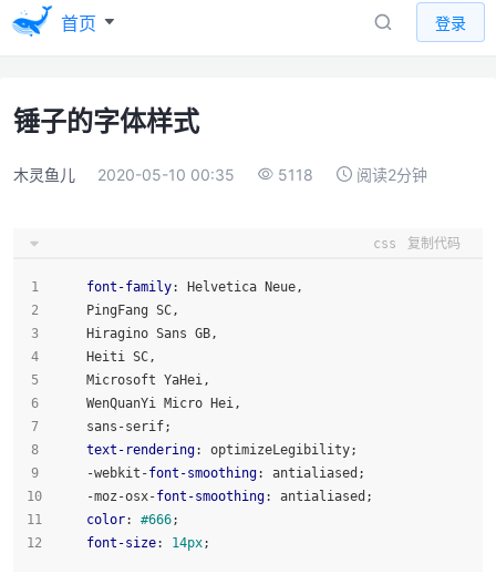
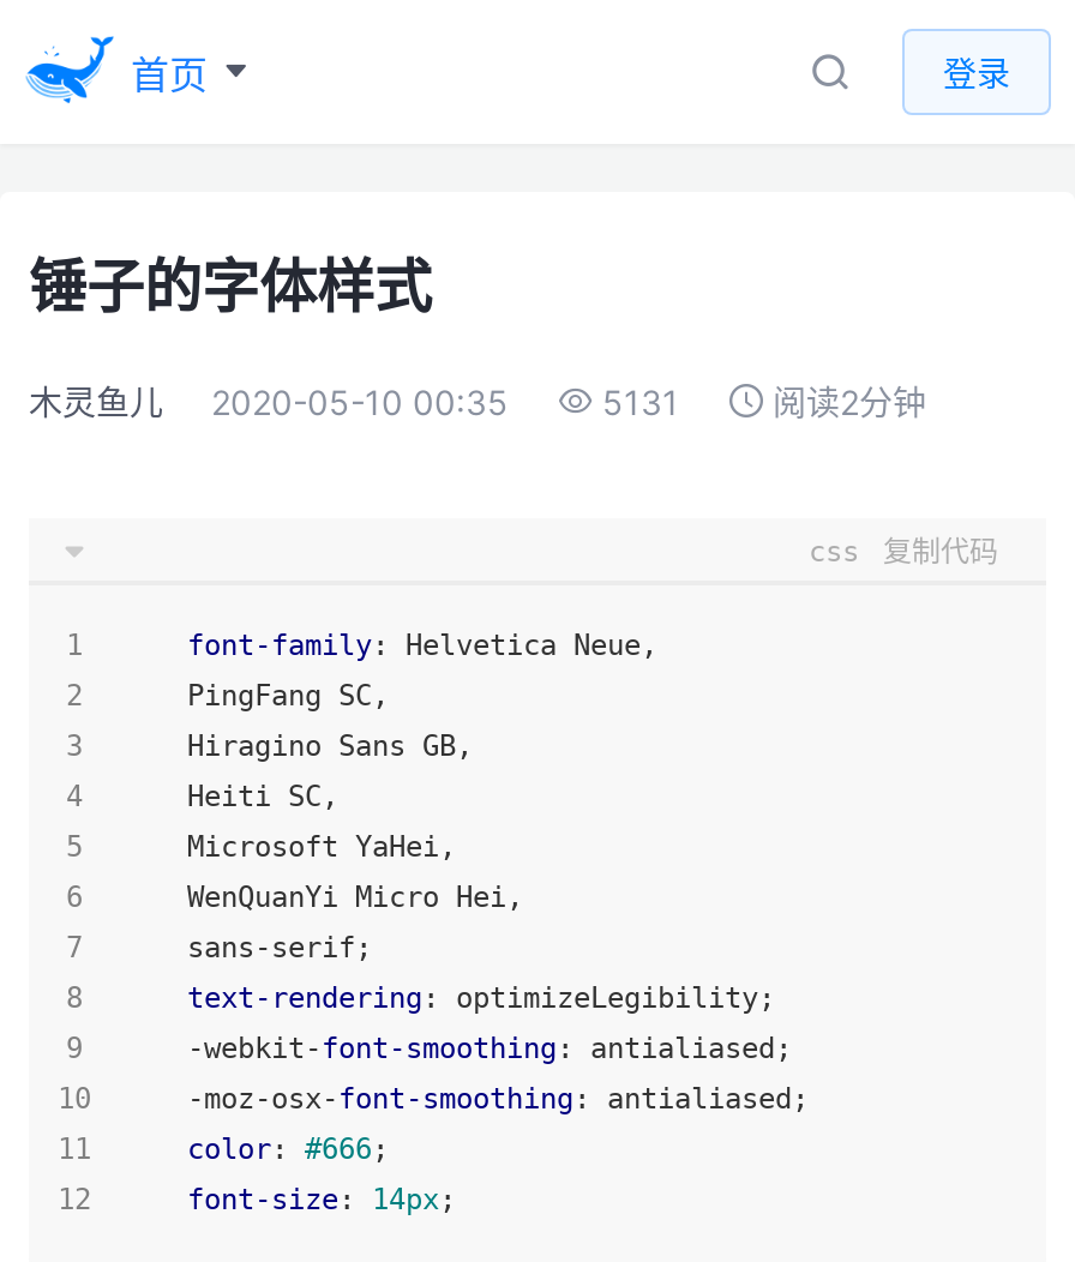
- 5118
+ 5131
